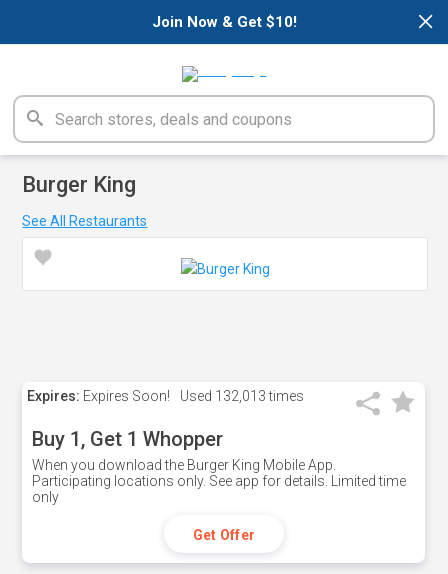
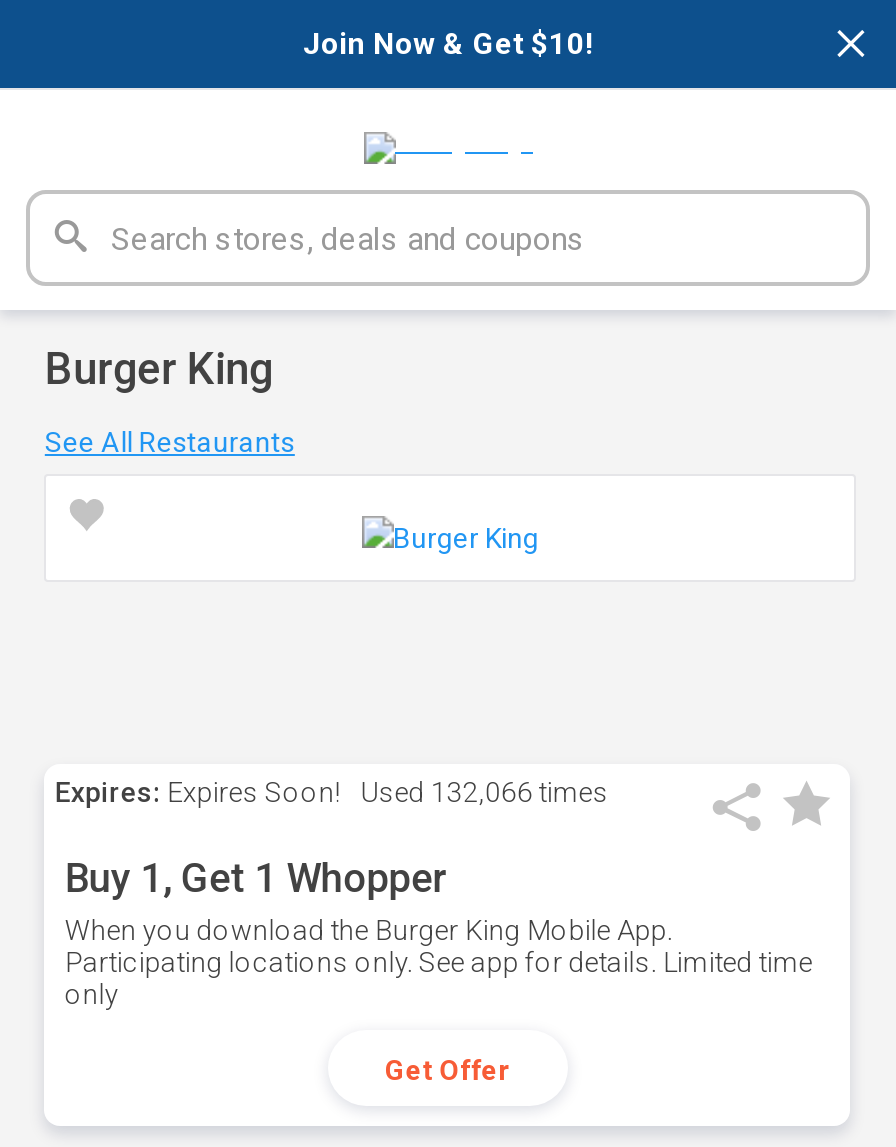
- Expires: Expires Soon! Used 132,013 times
+ Expires: Expires Soon! Used 132,066 times
